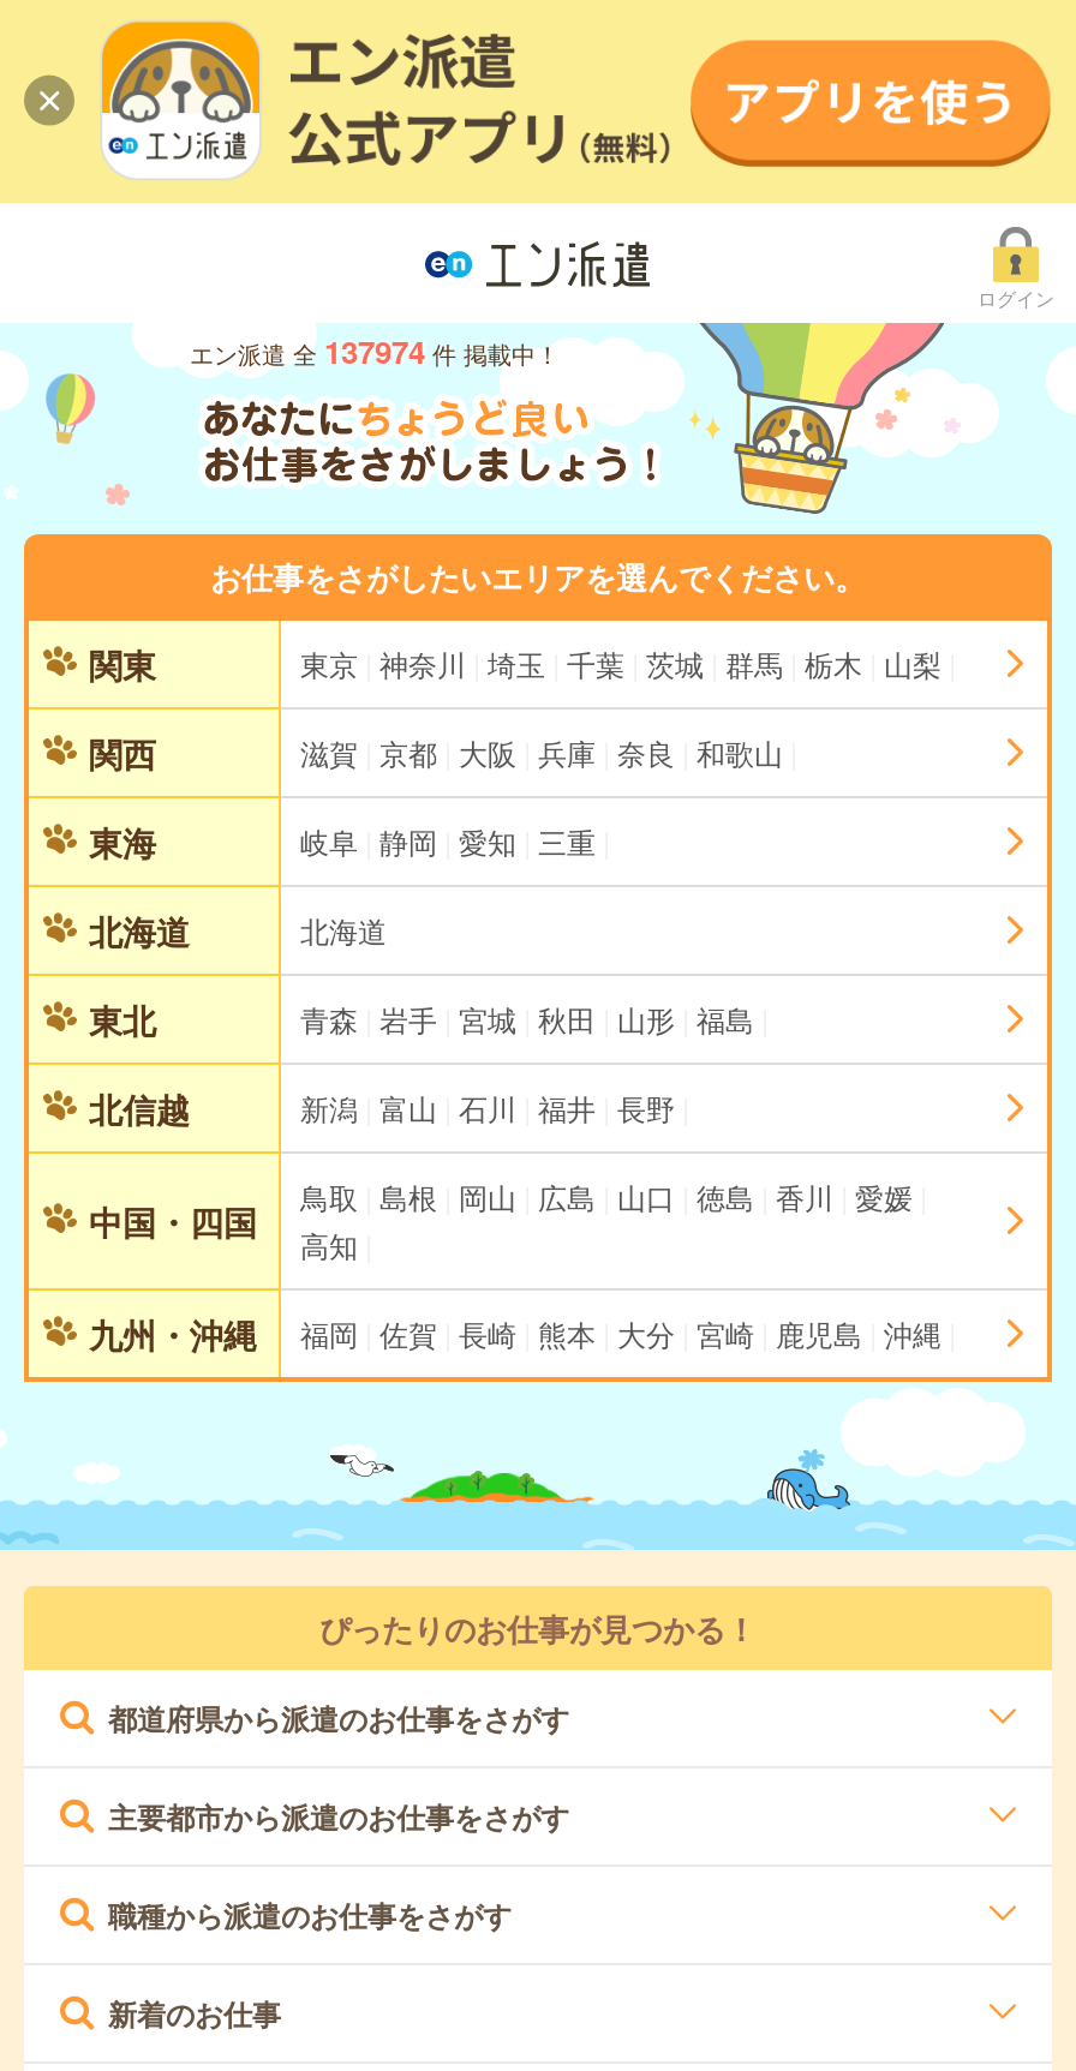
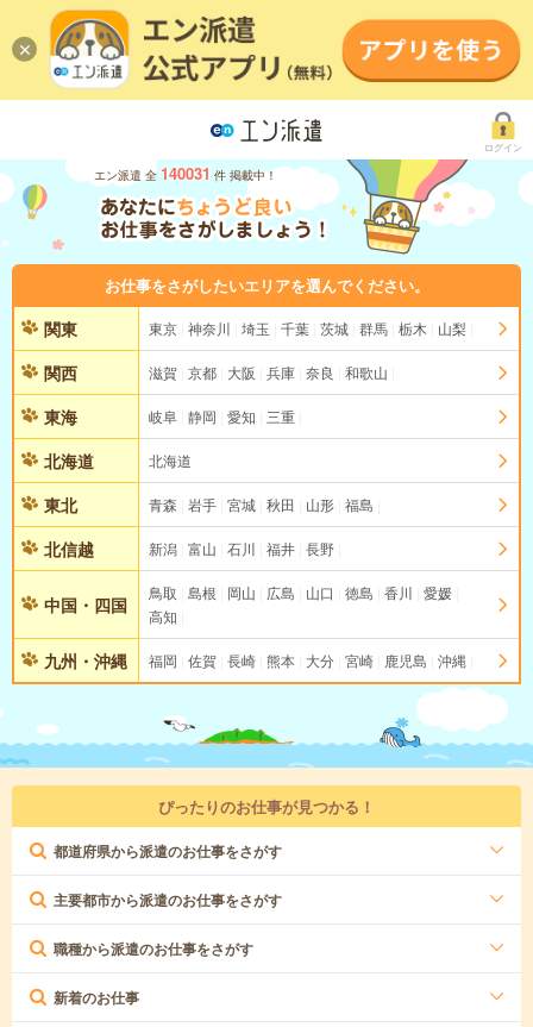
- エン派遣 全 137974 件 掲載中！
+ エン派遣 全 140031 件 掲載中！
